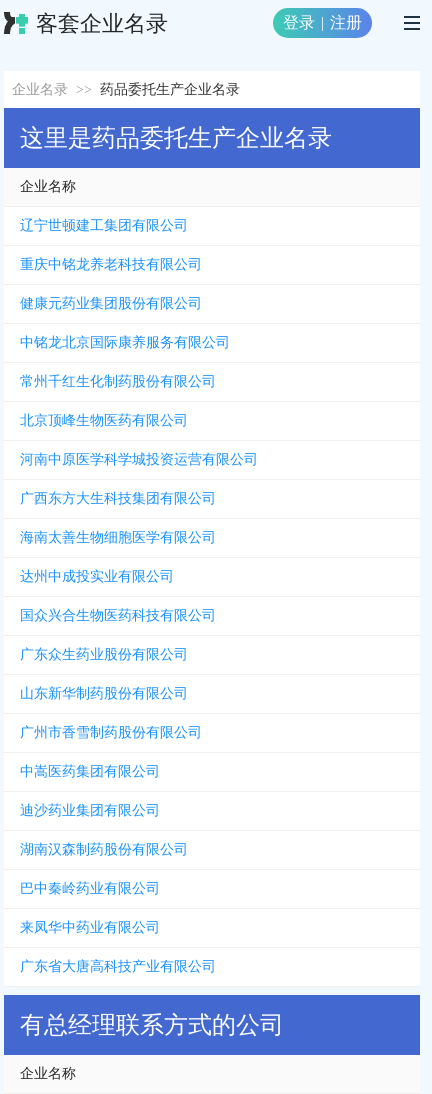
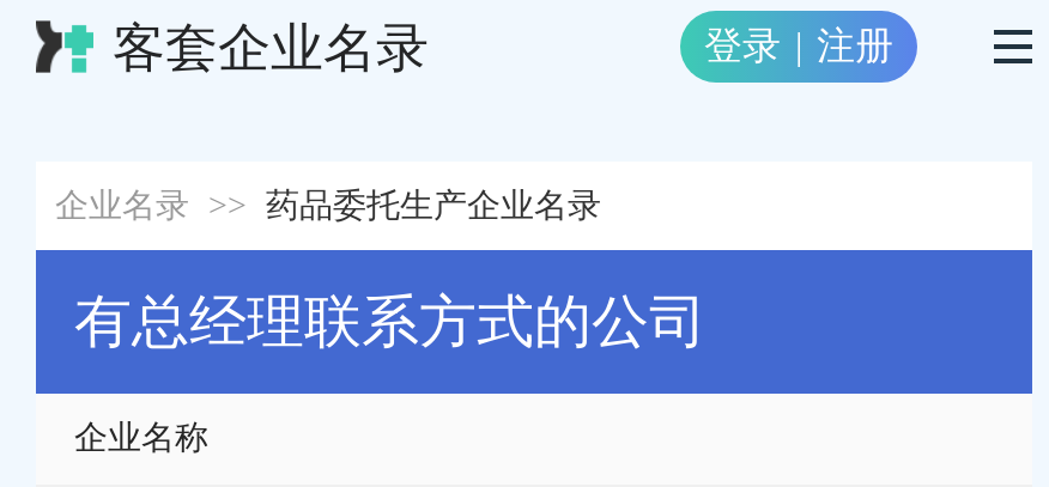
- 这里是药品委托生产企业名录
- 企业名称
- 辽宁世顿建工集团有限公司
- 重庆中铭龙养老科技有限公司
- 健康元药业集团股份有限公司
- 中铭龙北京国际康养服务有限公司
- 常州千红生化制药股份有限公司
- 北京顶峰生物医药有限公司
- 河南中原医学科学城投资运营有限公司
- 广西东方大生科技集团有限公司
- 海南太善生物细胞医学有限公司
- 达州中成投实业有限公司
- 国众兴合生物医药科技有限公司
- 广东众生药业股份有限公司
- 山东新华制药股份有限公司
- 广州市香雪制药股份有限公司
- 中嵩医药集团有限公司
- 迪沙药业集团有限公司
- 湖南汉森制药股份有限公司
- 巴中秦岭药业有限公司
- 来凤华中药业有限公司
- 广东省大唐高科技产业有限公司
